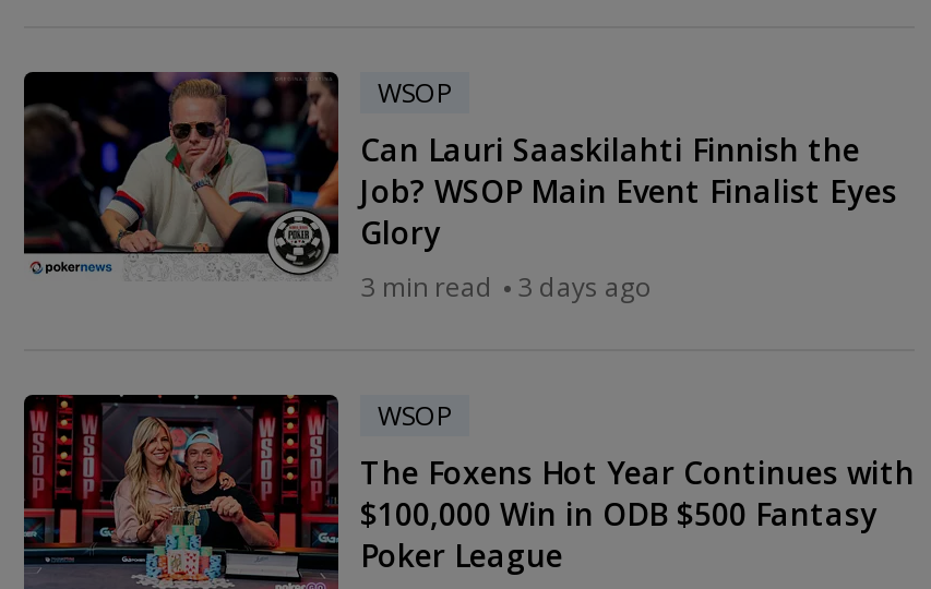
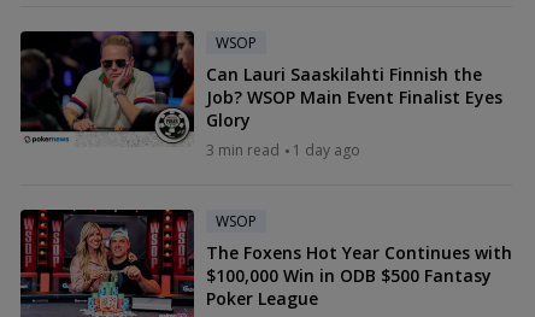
- 3 min read 3 days ago
+ 3 min read 1 day ago
